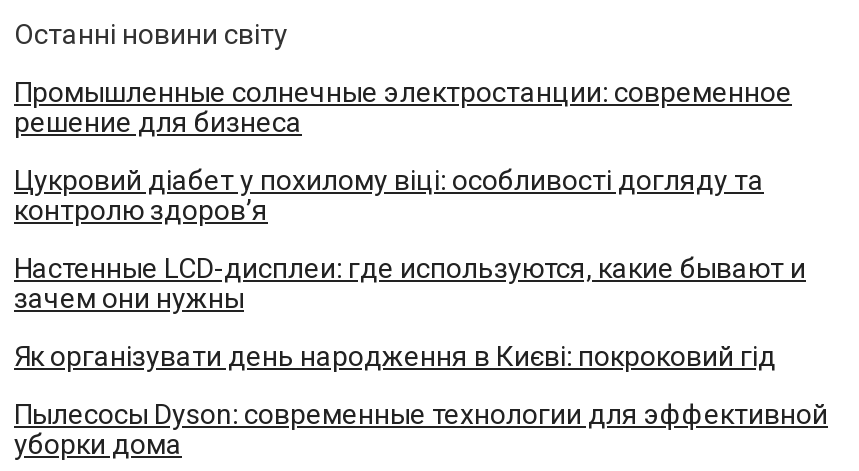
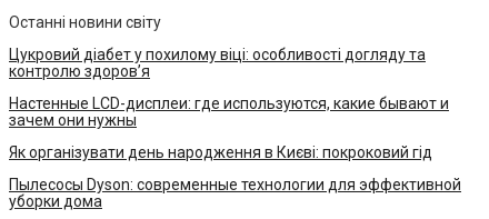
- Промышленные солнечные электростанции: современное
- решение для бизнеса
